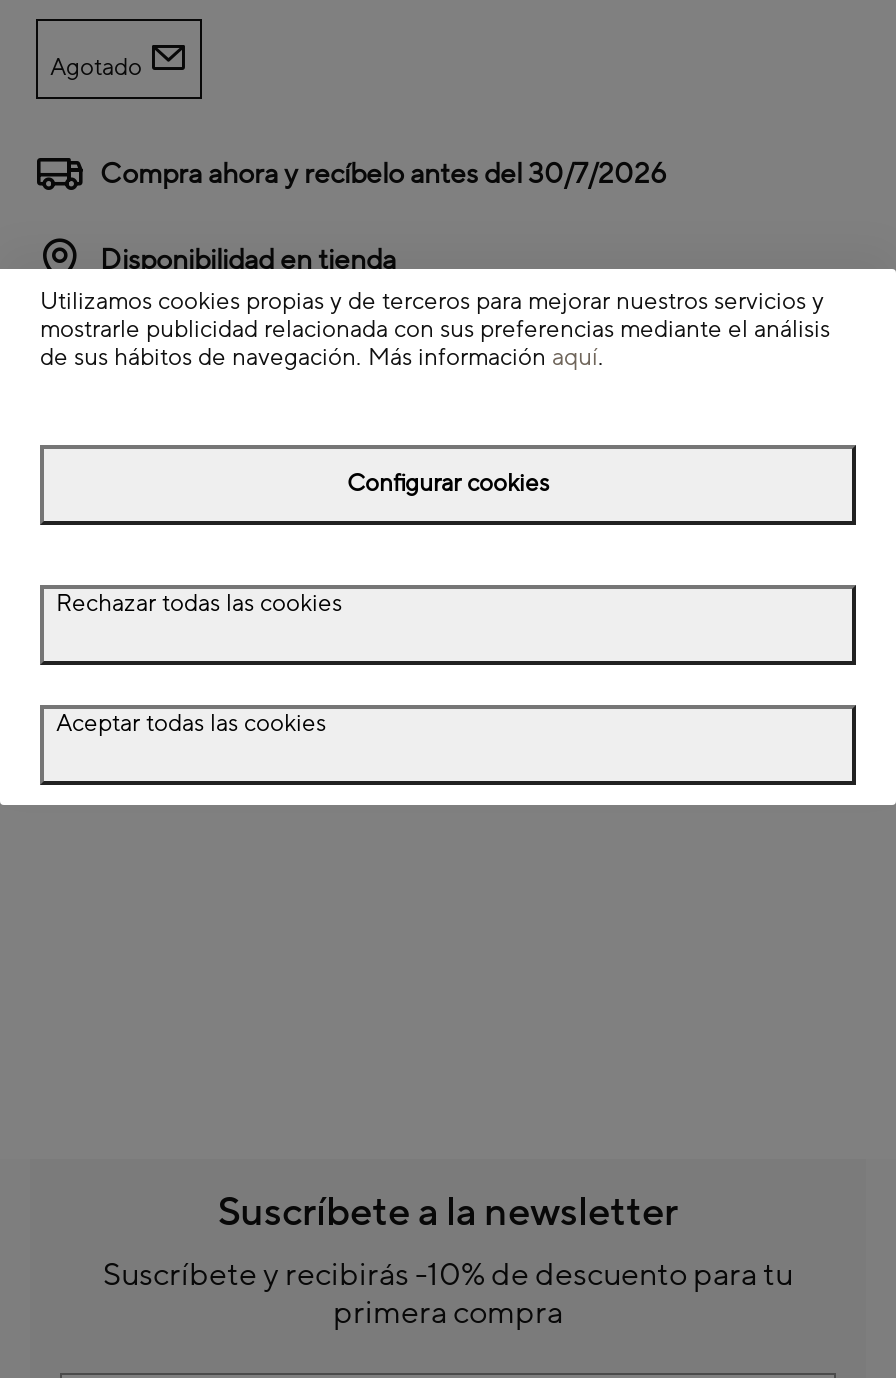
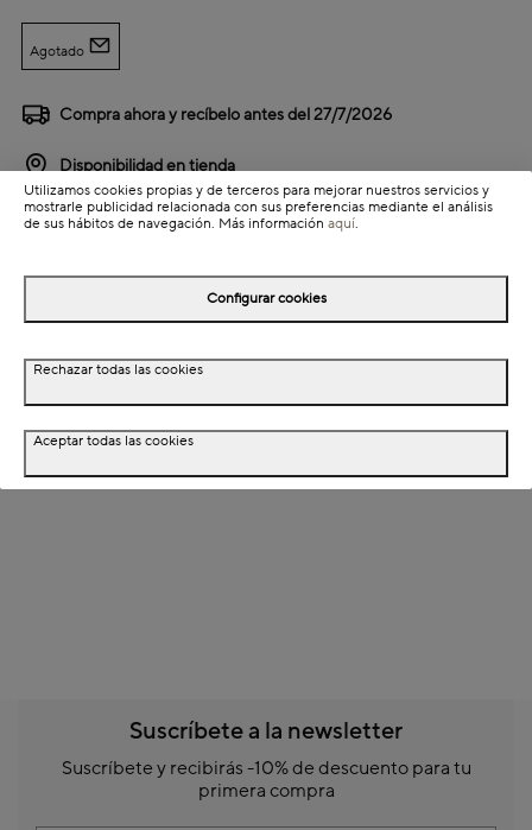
- Compra ahora y recíbelo antes del 30/7/2026
+ Compra ahora y recíbelo antes del 27/7/2026
